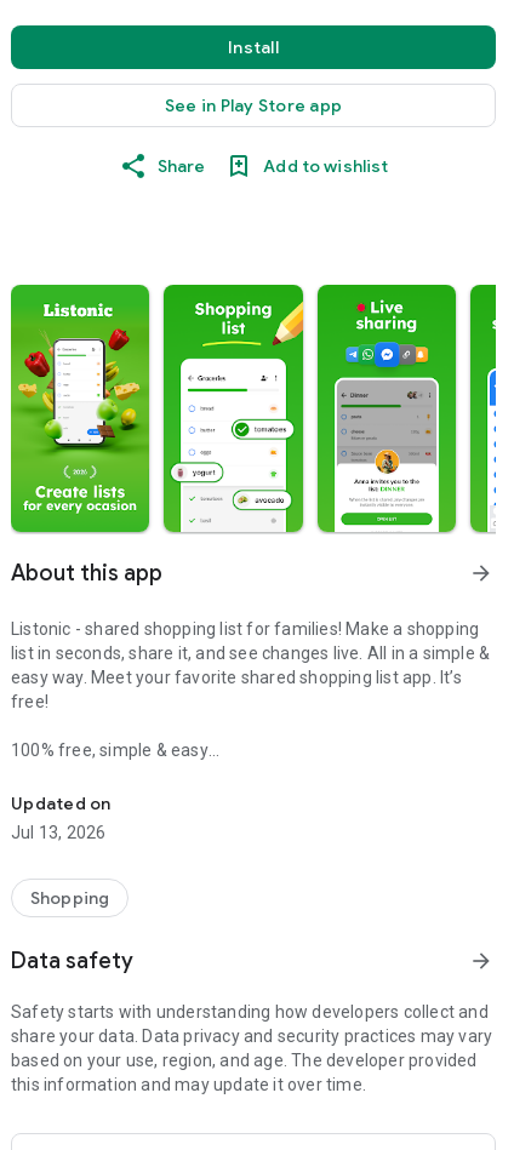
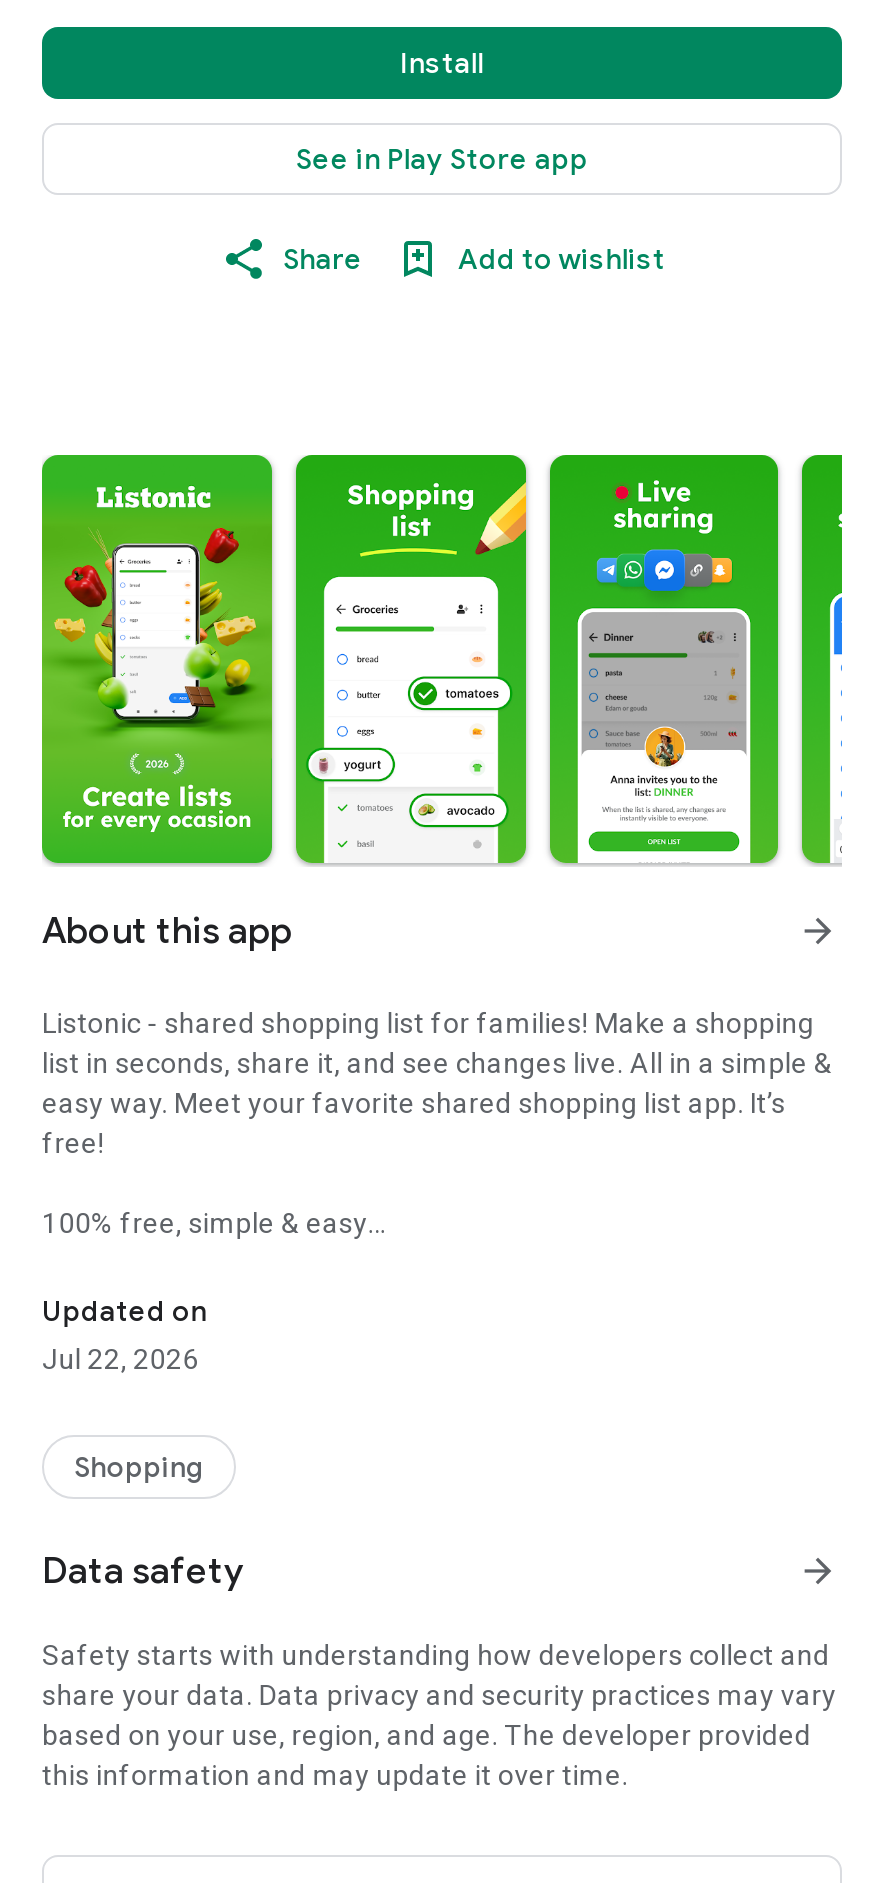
- Jul 13, 2026
+ Jul 22, 2026
